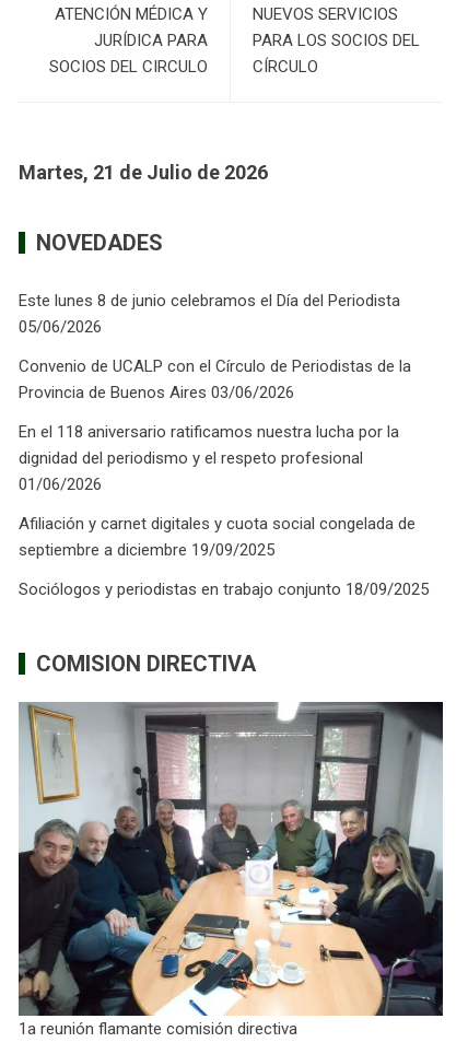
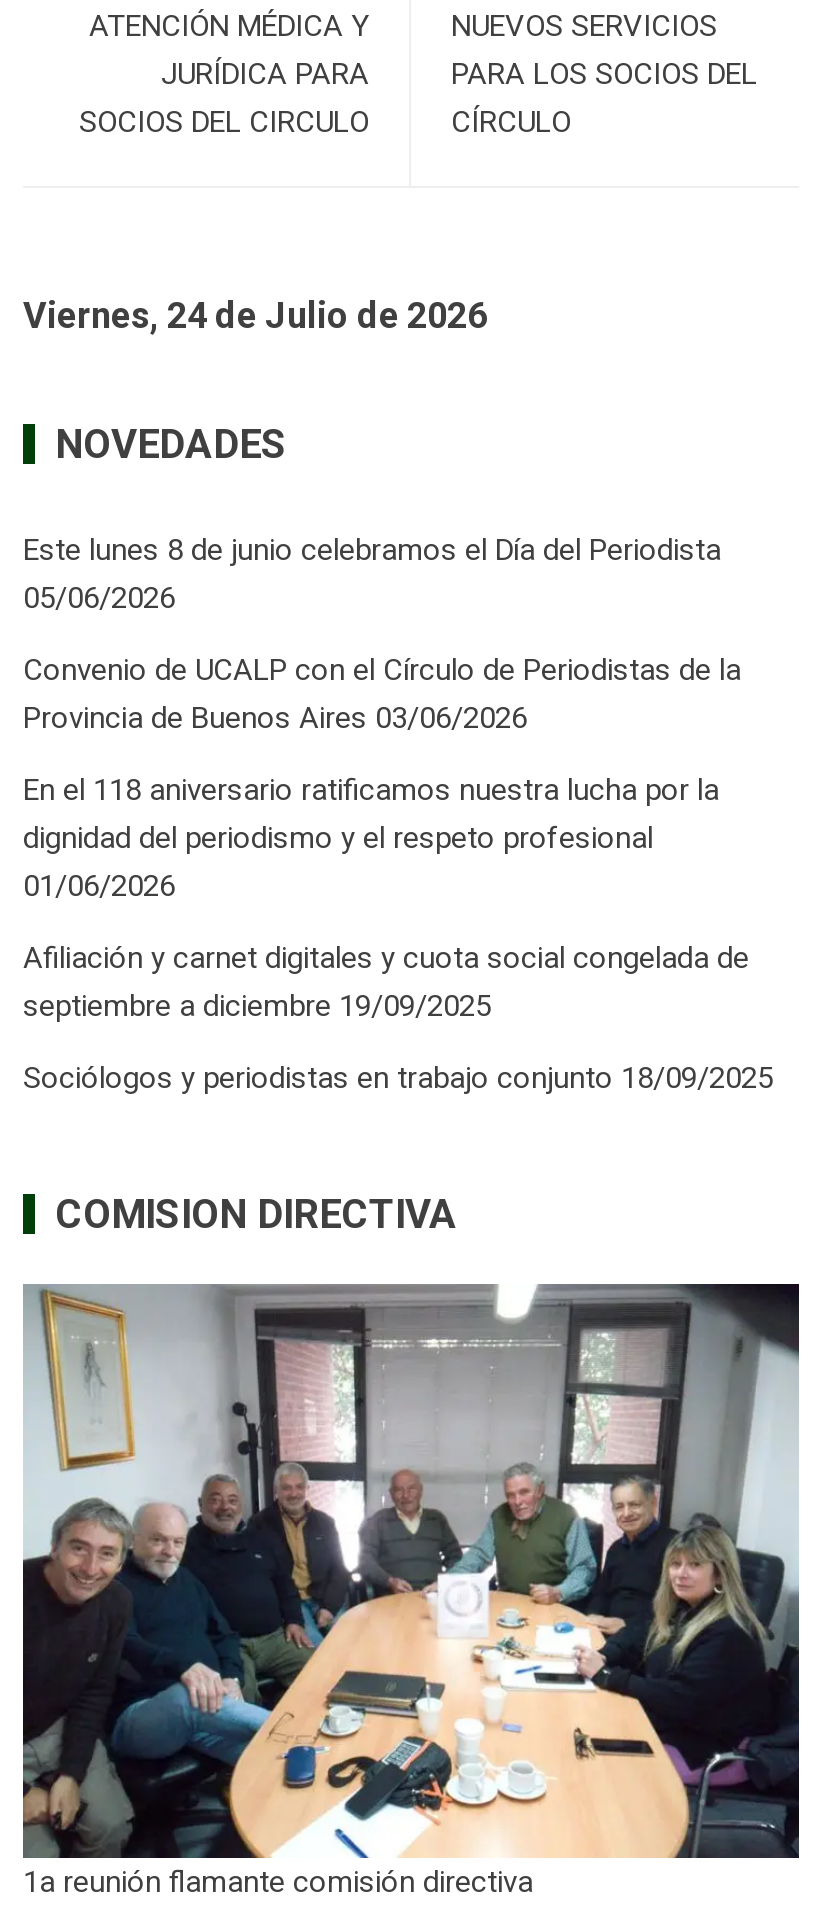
- Martes, 21 de Julio de 2026
+ Viernes, 24 de Julio de 2026
